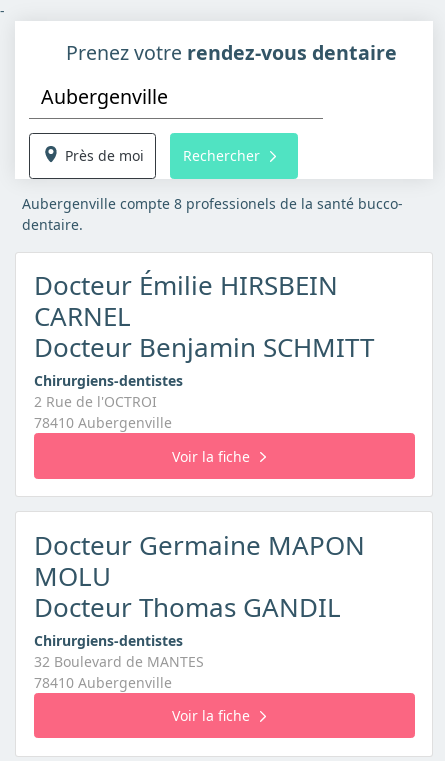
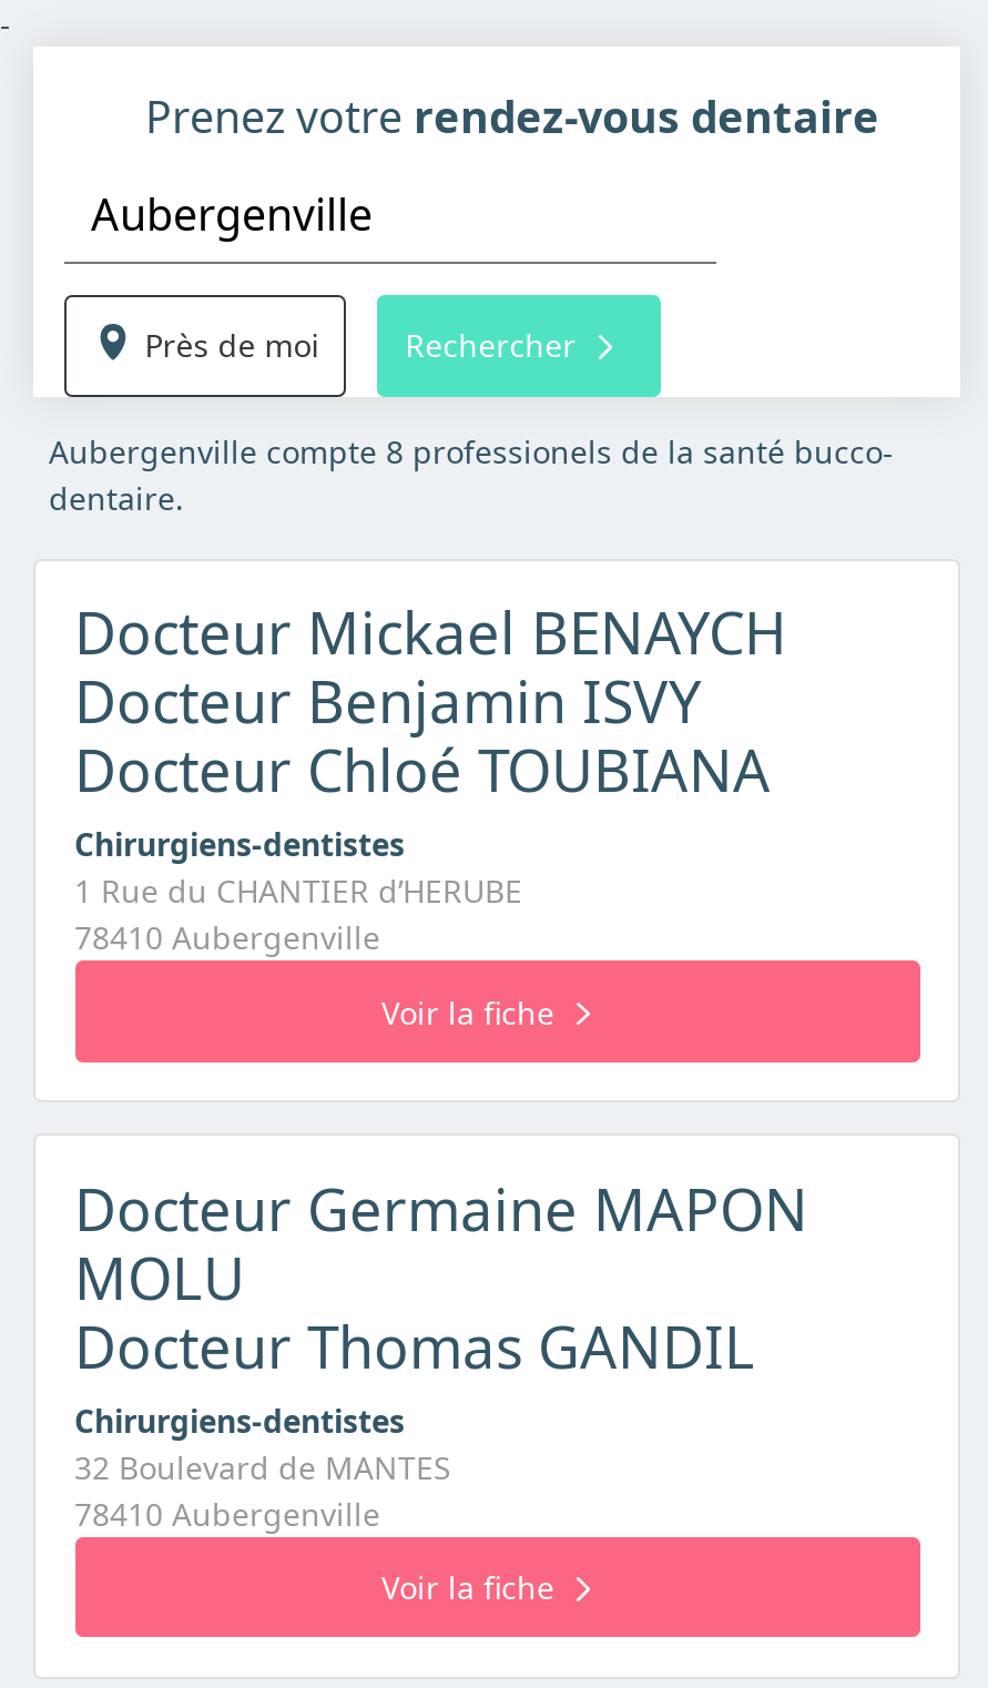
- Docteur Émilie HIRSBEIN
- CARNEL
- Docteur Benjamin SCHMITT
+ Docteur Mickael BENAYCH
+ Docteur Benjamin ISVY
+ Docteur Chloé TOUBIANA

- 2 Rue de l'OCTROI
+ 1 Rue du CHANTIER d’HERUBE
